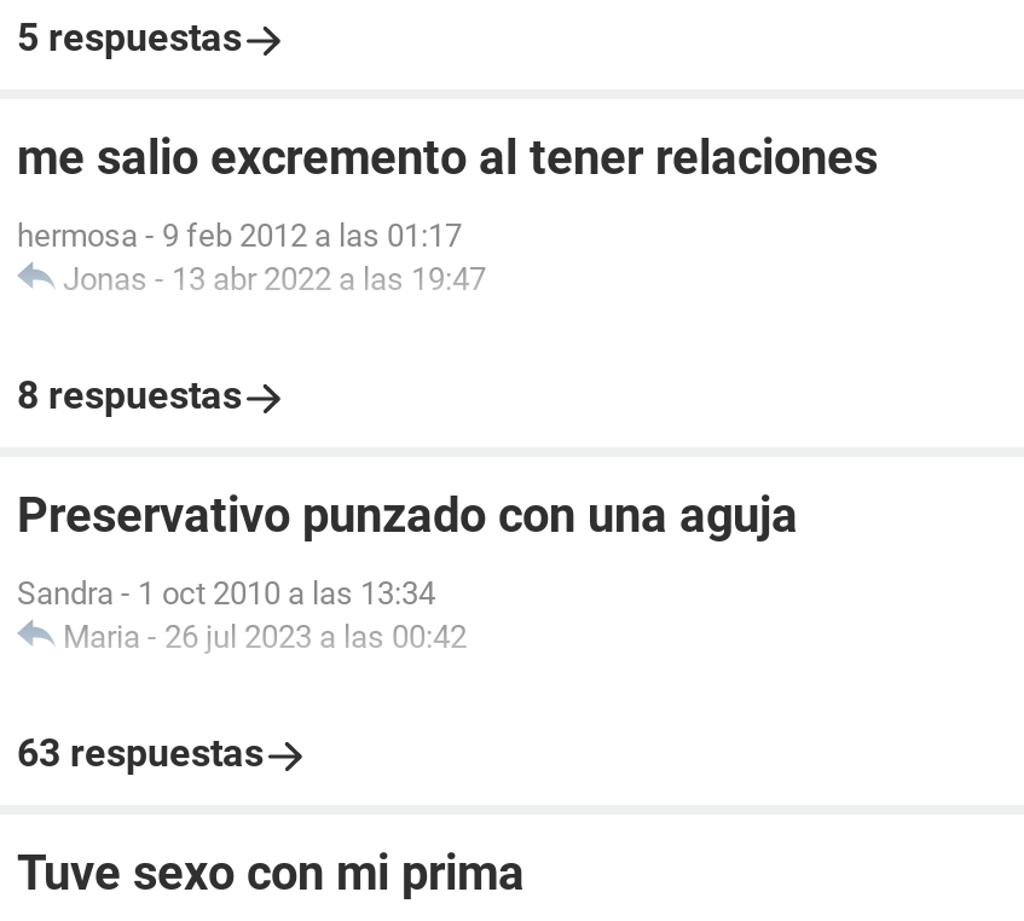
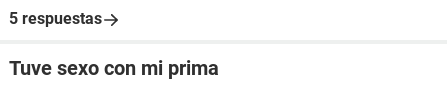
- me salio excremento al tener relaciones
- hermosa - 9 feb 2012 a las 01:17
- Jonas - 13 abr 2022 a las 19:47
- 8 respuestas
- Preservativo punzado con una aguja
- Sandra - 1 oct 2010 a las 13:34
- Maria - 26 jul 2023 a las 00:42
- 63 respuestas
